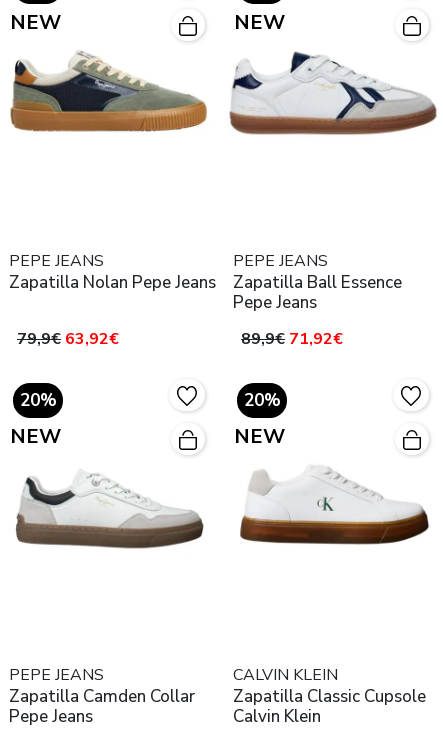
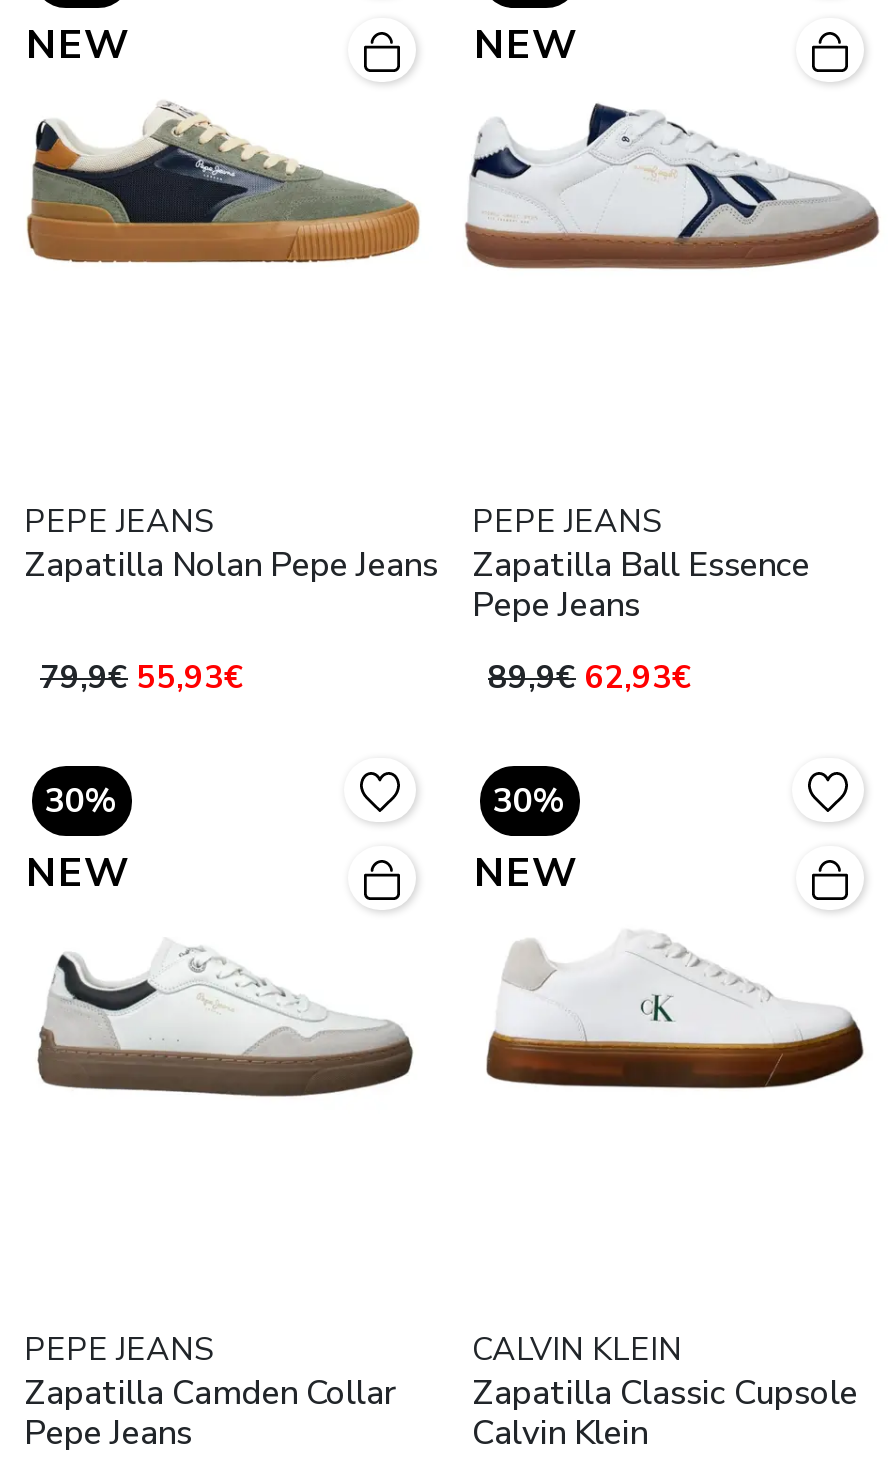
- 79,9€ 63,92€
+ 79,9€ 55,93€

- 89,9€ 71,92€
+ 89,9€ 62,93€

- 20%
+ 30%

- 20%
+ 30%
